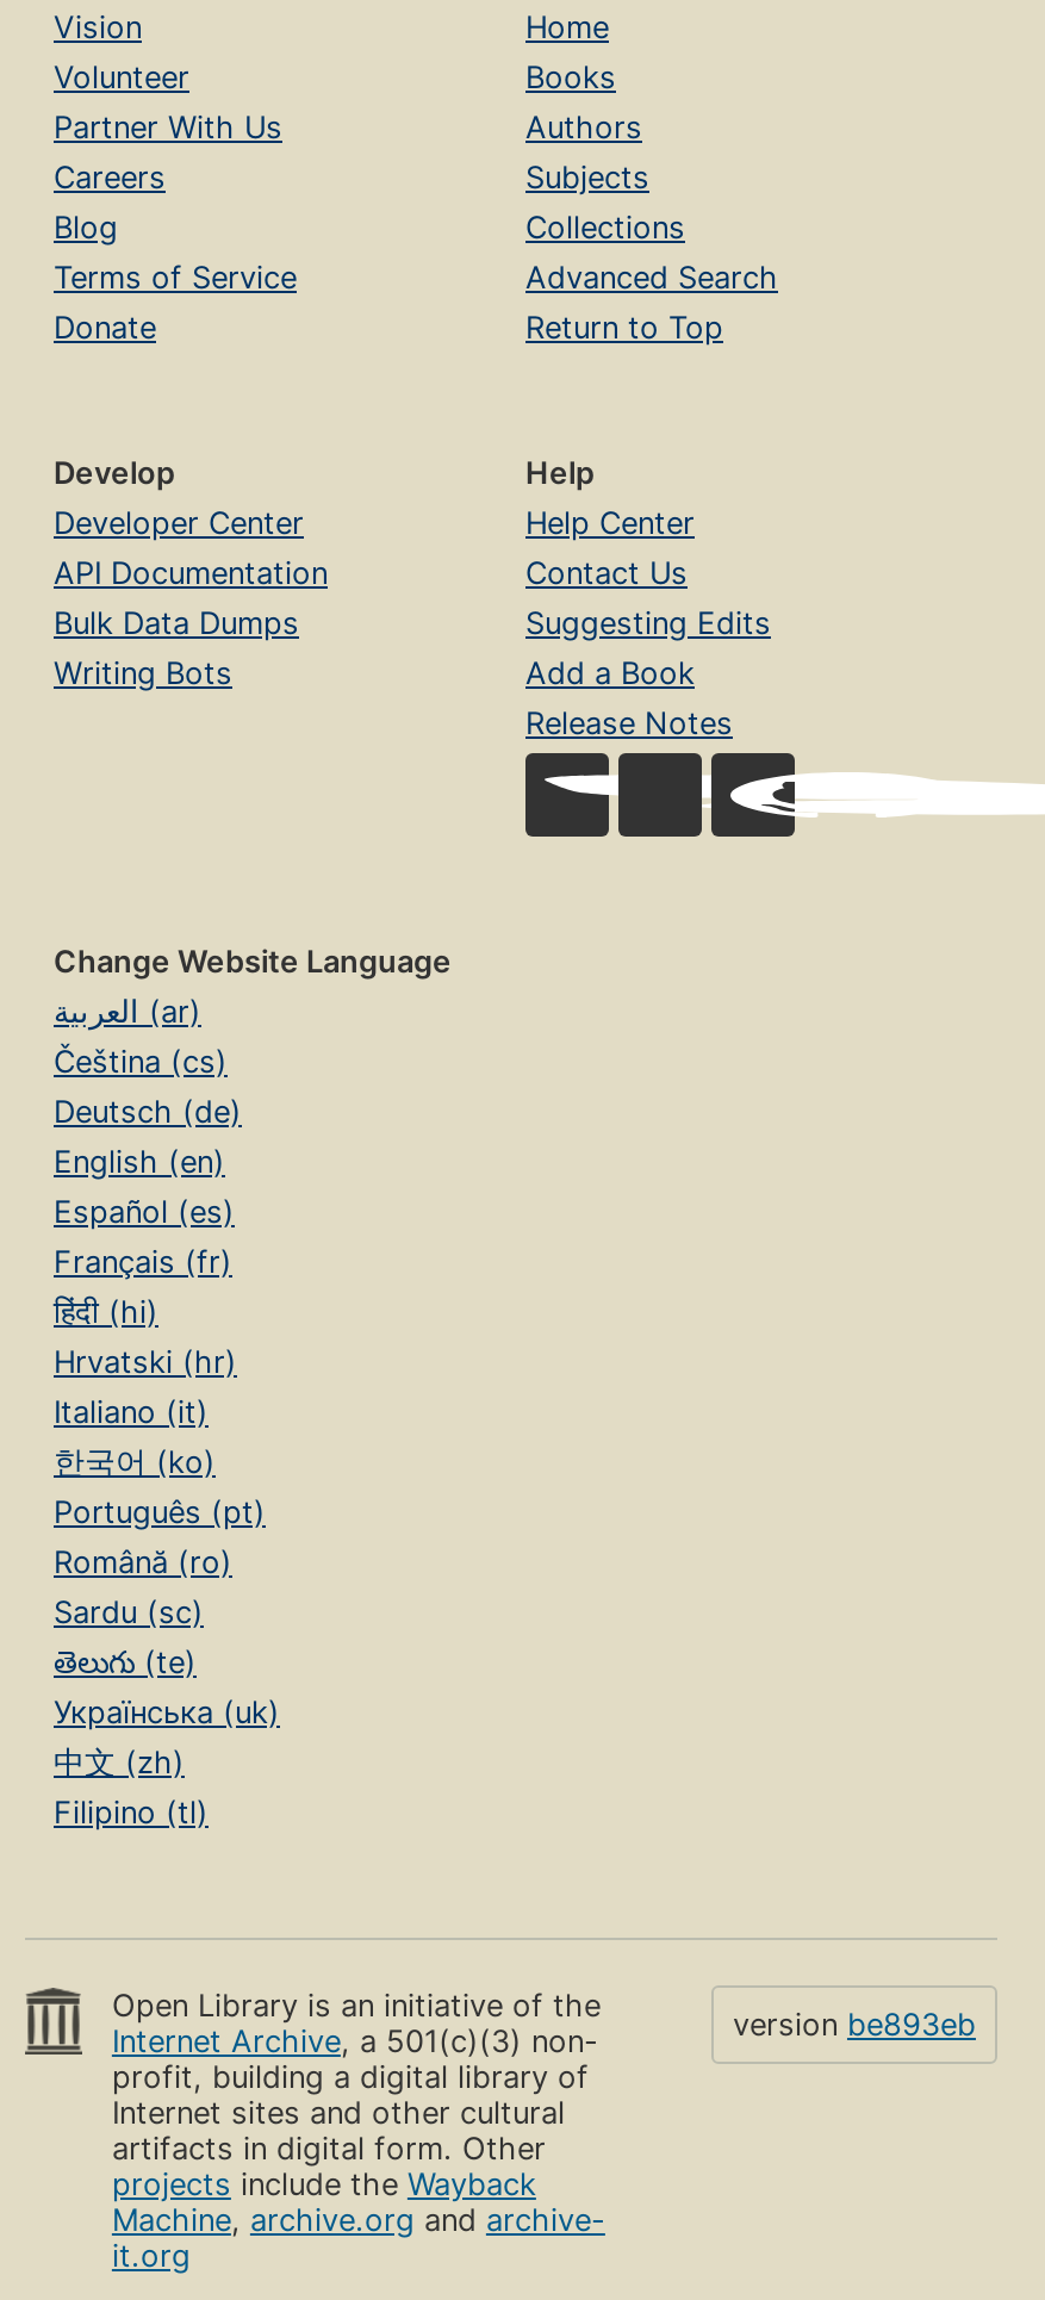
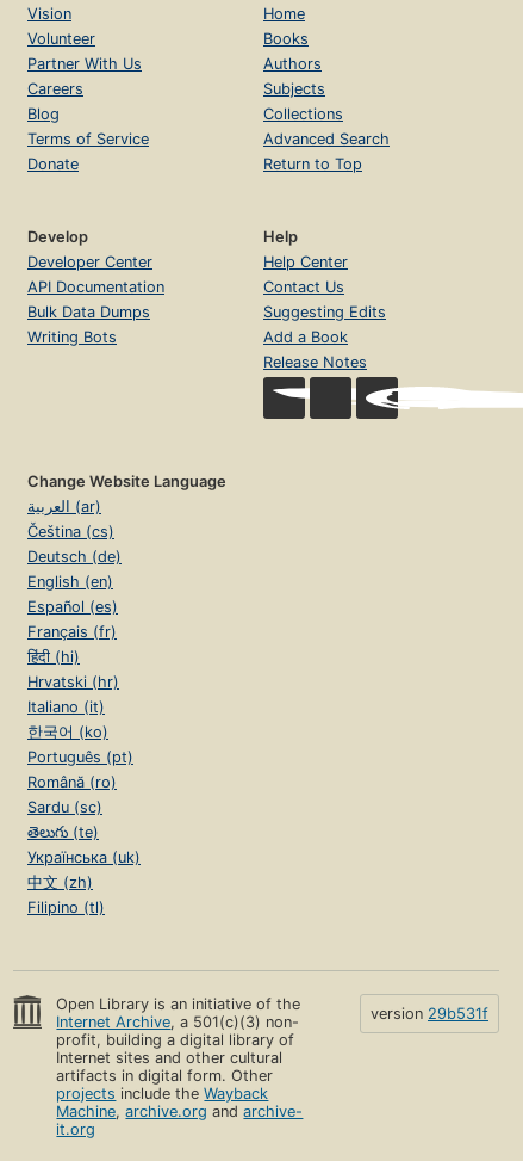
- version be893eb
+ version 29b531f
